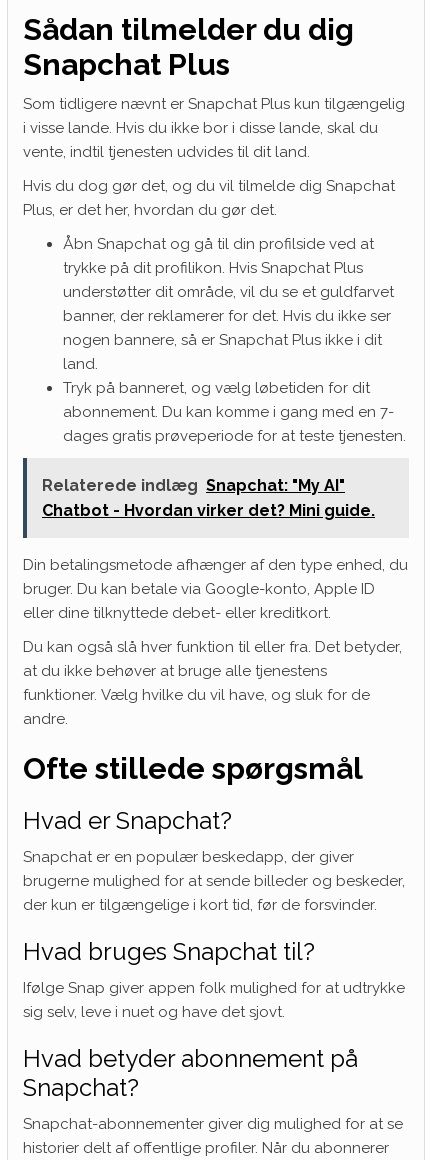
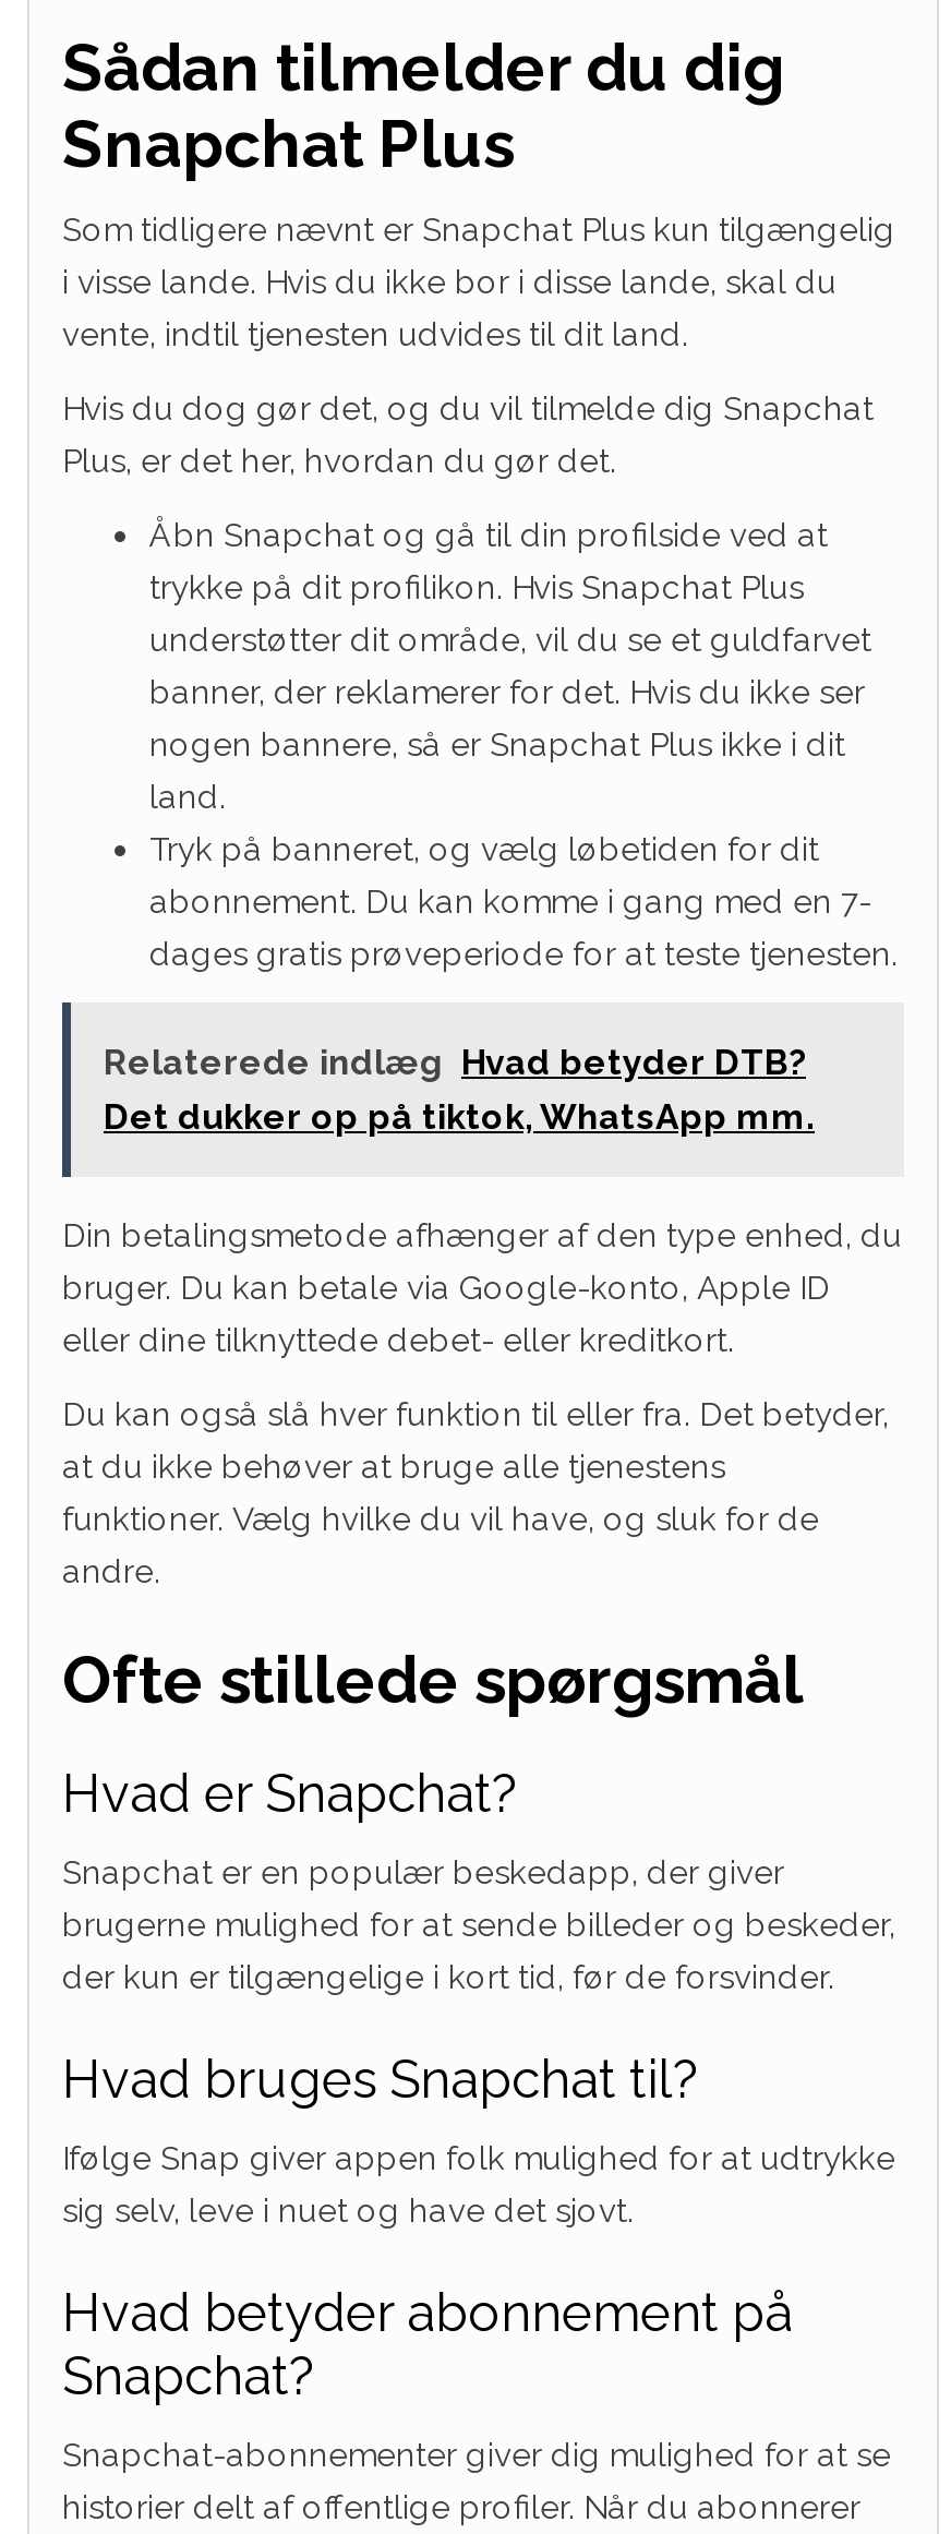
- Relaterede indlæg Snapchat: "My AI"
- Chatbot - Hvordan virker det? Mini guide.
+ Relaterede indlæg Hvad betyder DTB?
+ Det dukker op på tiktok, WhatsApp mm.
